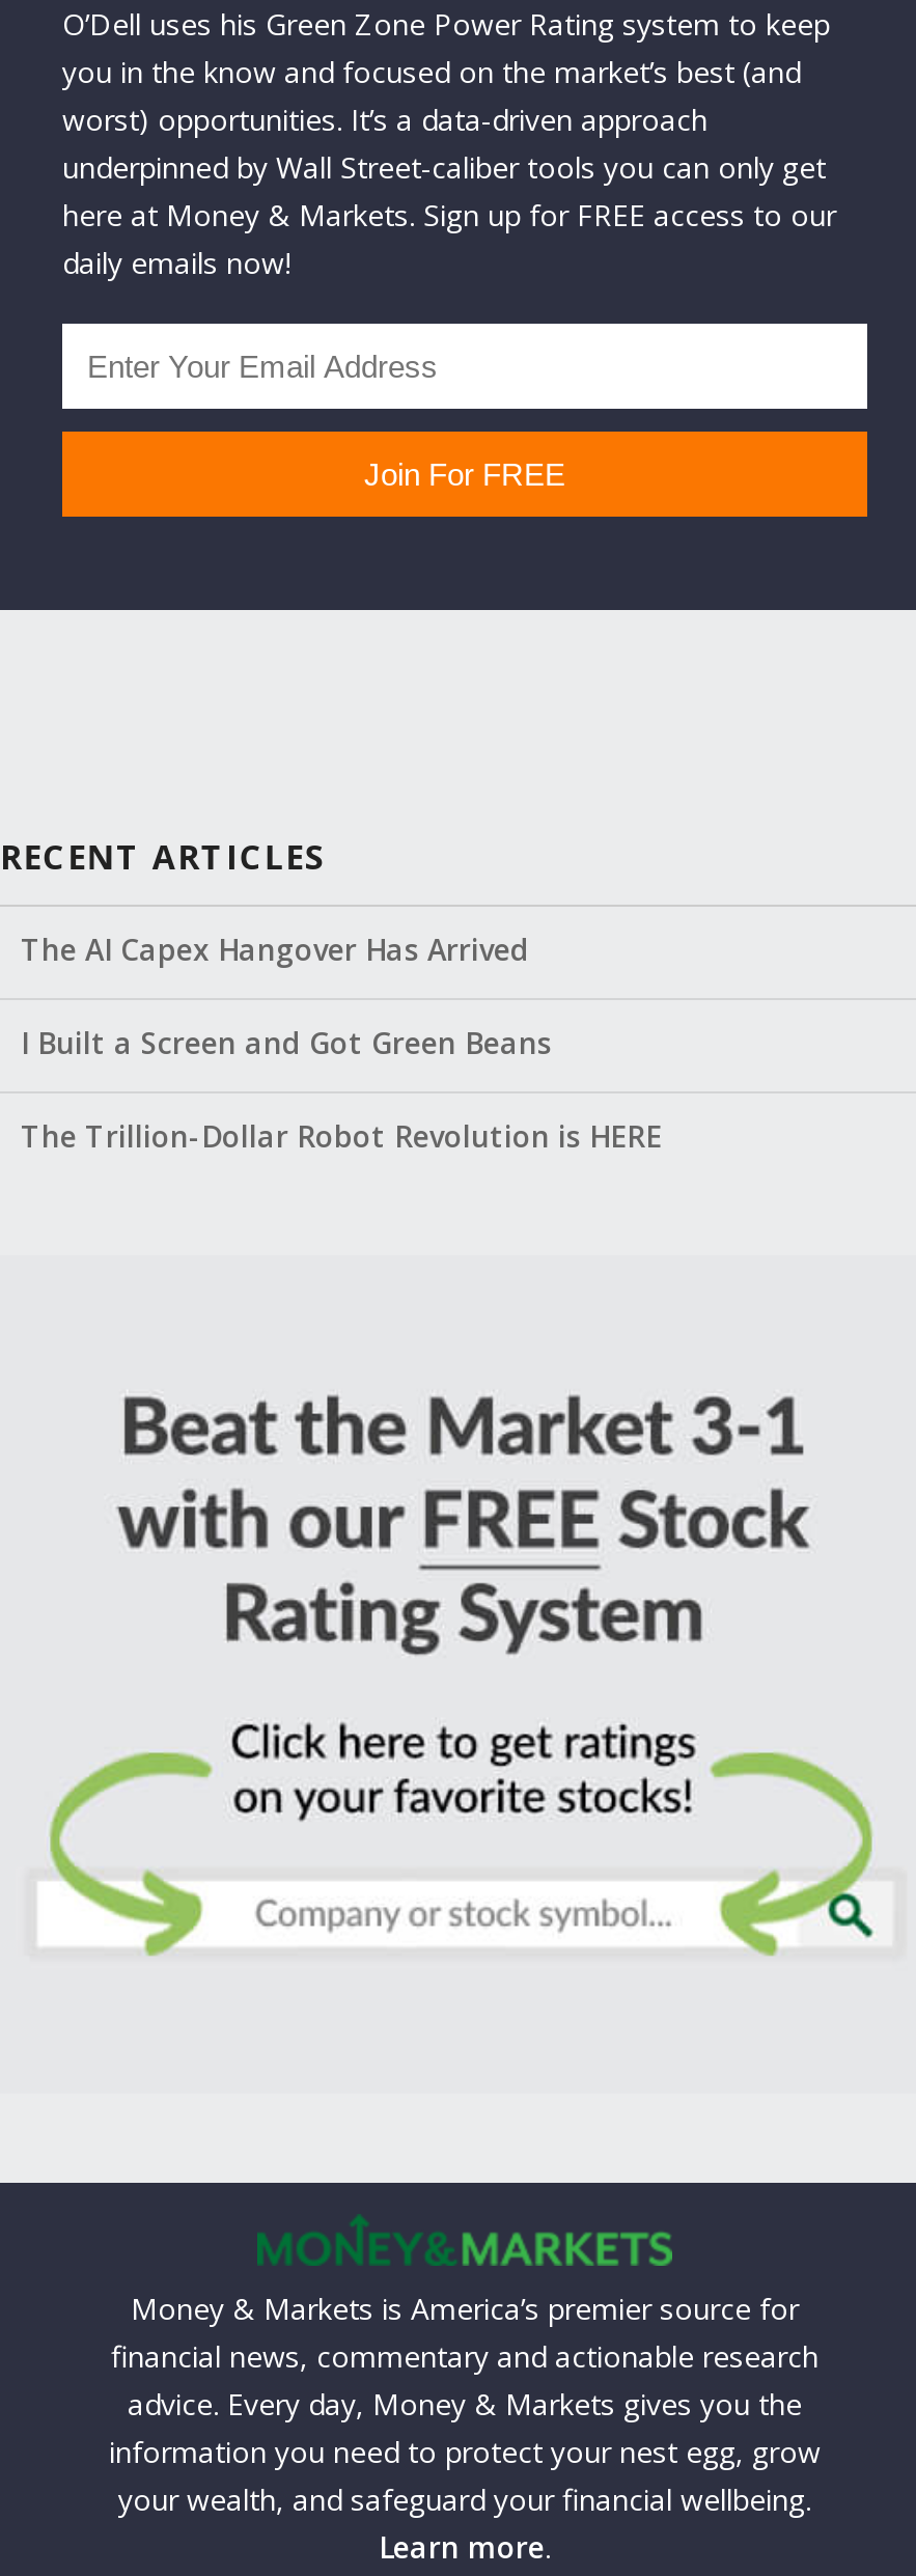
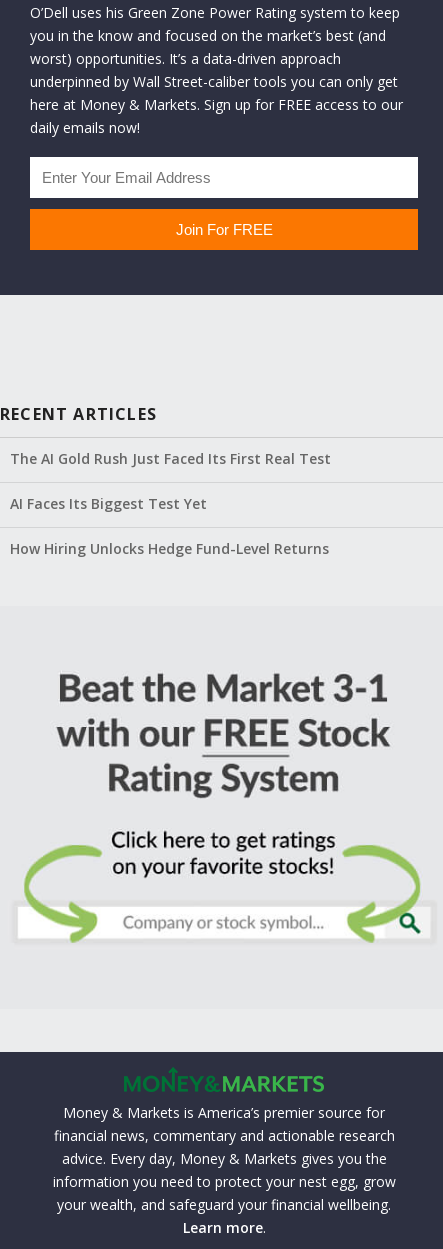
- The AI Capex Hangover Has Arrived
+ The AI Gold Rush Just Faced Its First Real Test

- I Built a Screen and Got Green Beans
+ AI Faces Its Biggest Test Yet

- The Trillion-Dollar Robot Revolution is HERE
+ How Hiring Unlocks Hedge Fund-Level Returns
